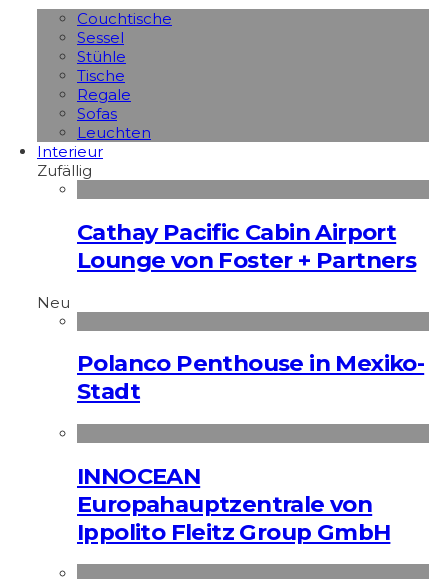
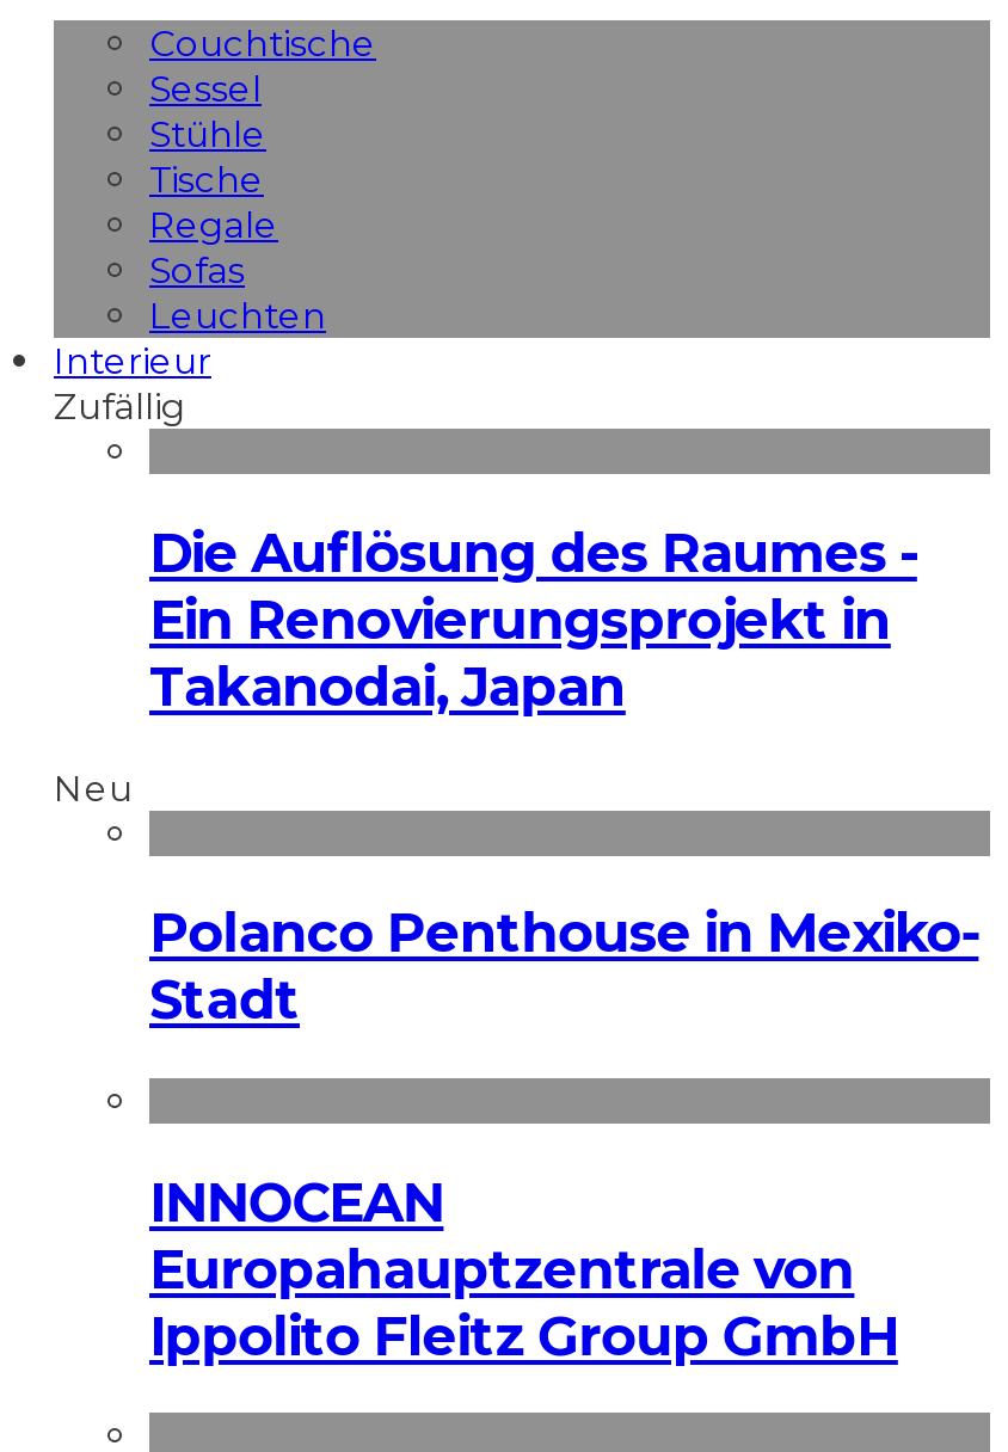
- Cathay Pacific Cabin Airport
- Lounge von Foster + Partners
+ Die Auflösung des Raumes -
+ Ein Renovierungsprojekt in
+ Takanodai, Japan
